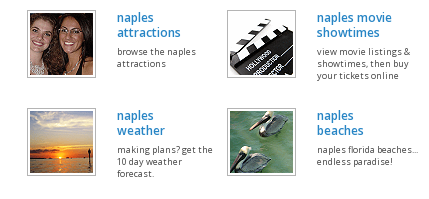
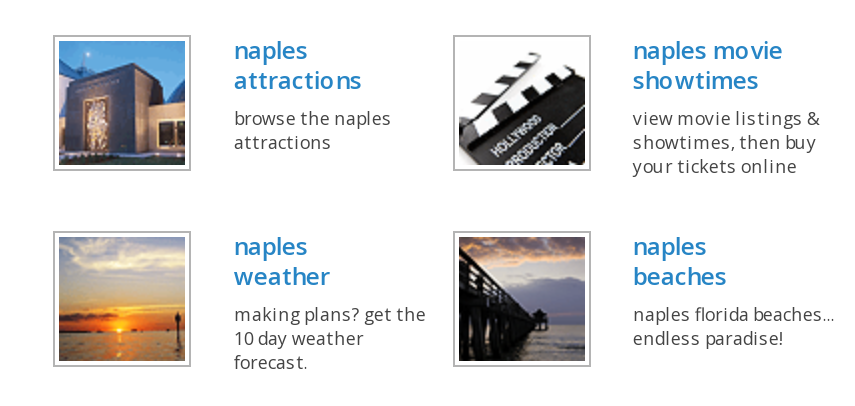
- [image]
+ [image]

- [image]
+ [image]
